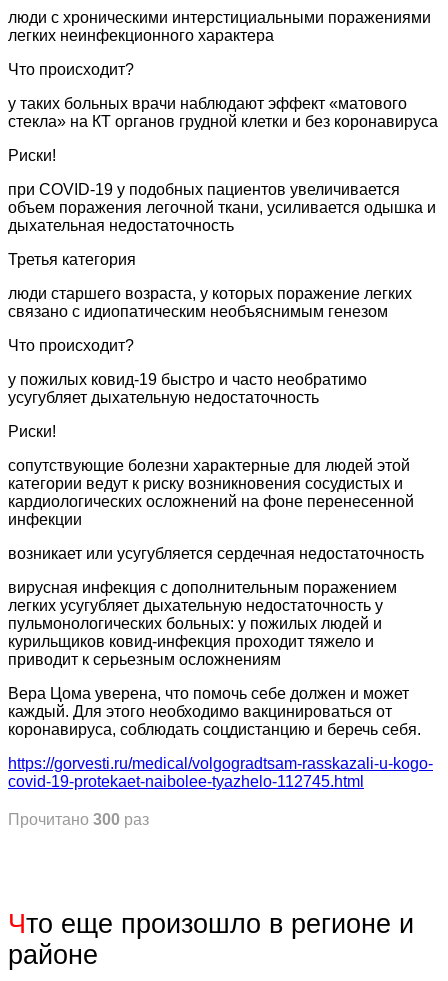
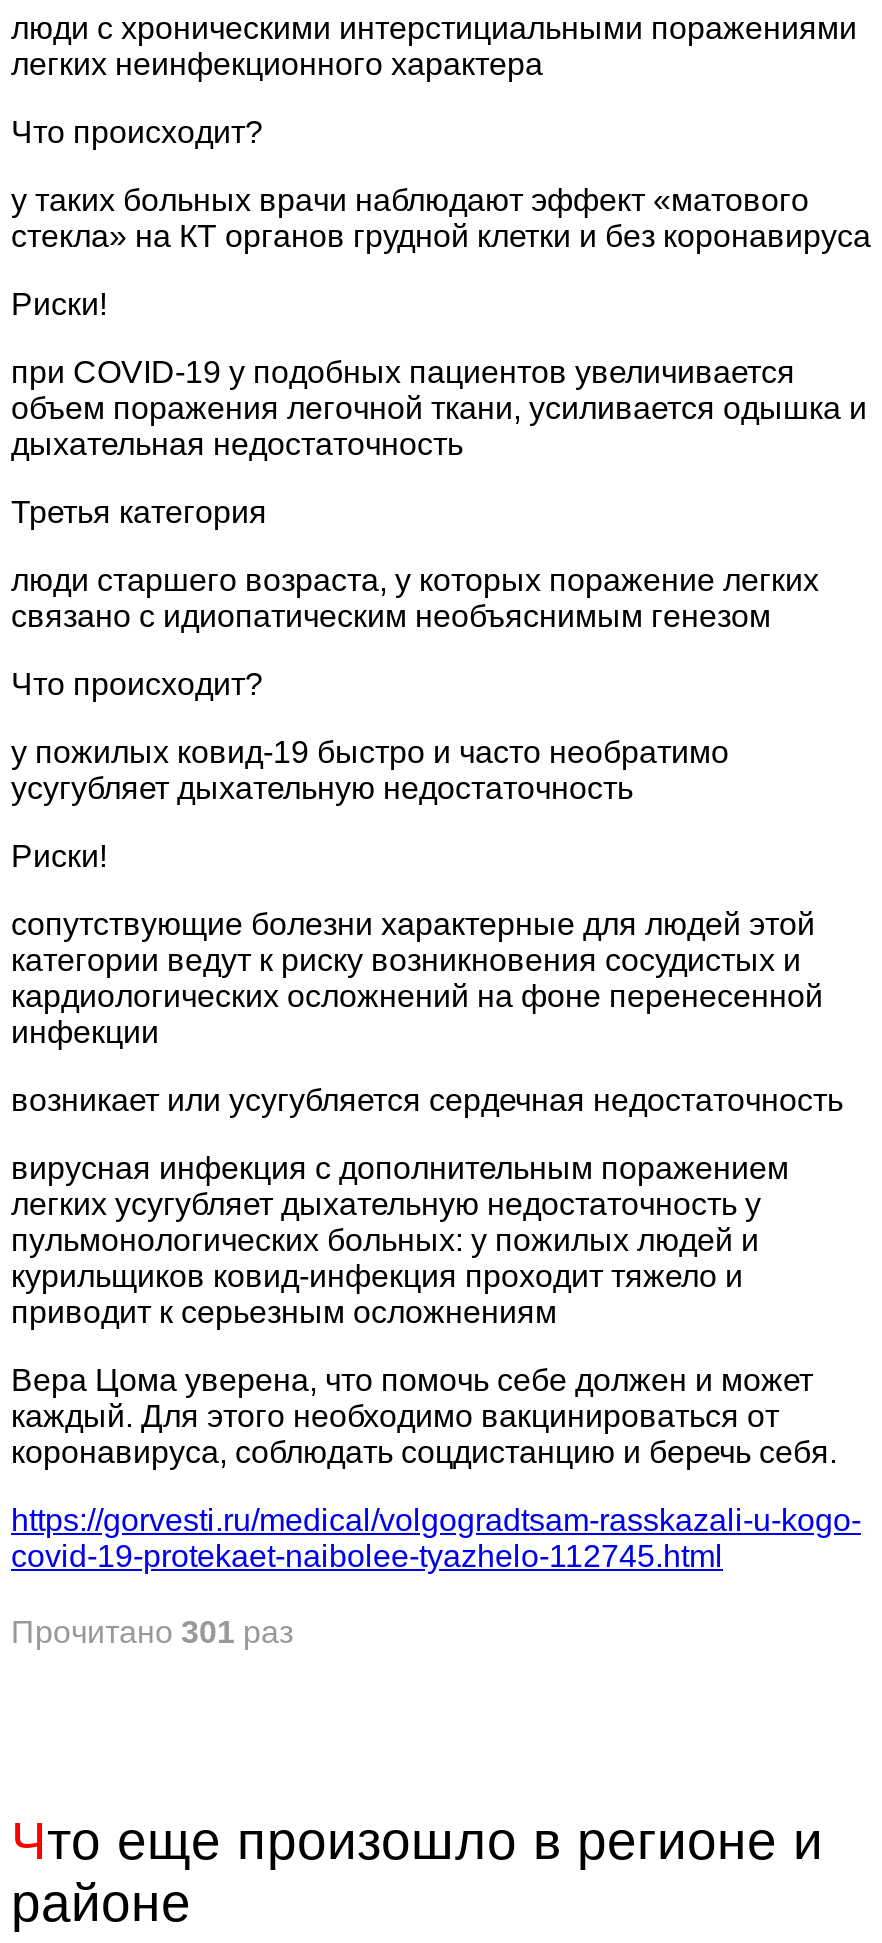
- Прочитано 300 раз
+ Прочитано 301 раз
